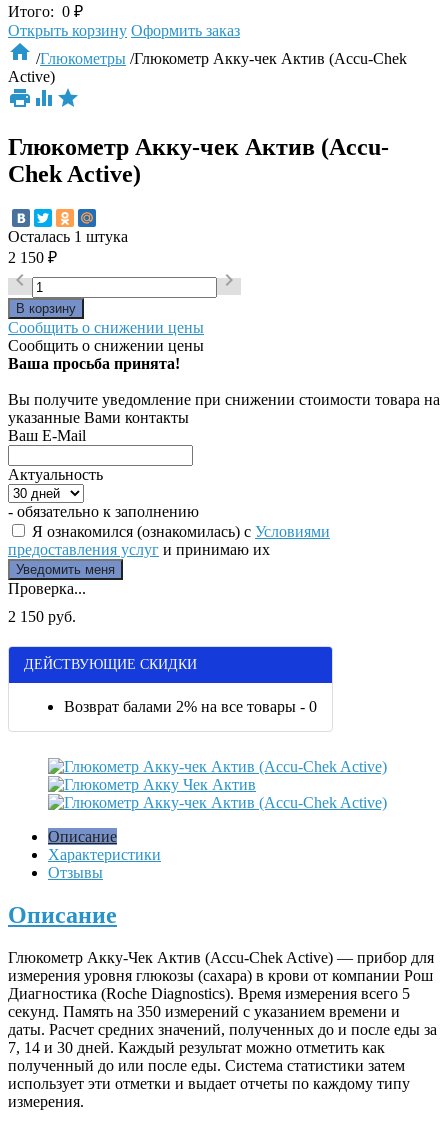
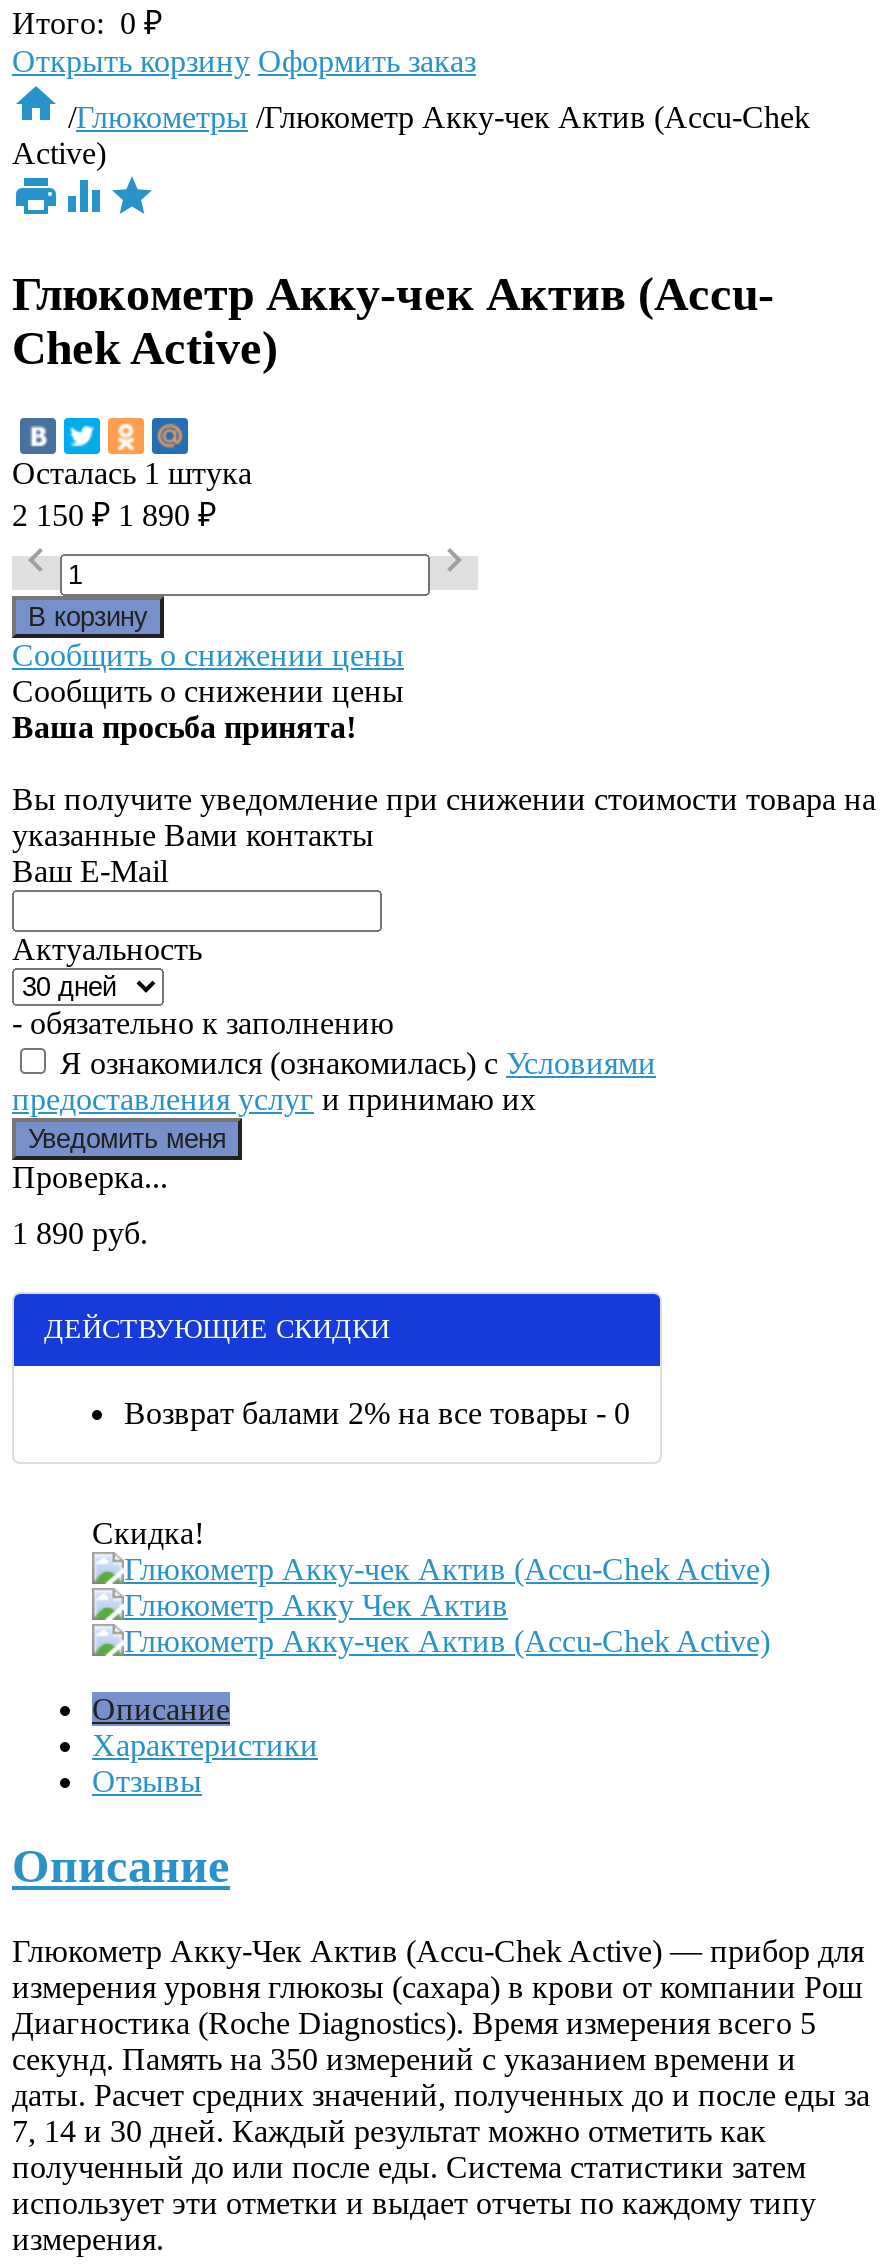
- 2 150 ₽
+ 2 150 ₽ 1 890 ₽

- 2 150 руб.
+ 1 890 руб.

+ Скидка!
